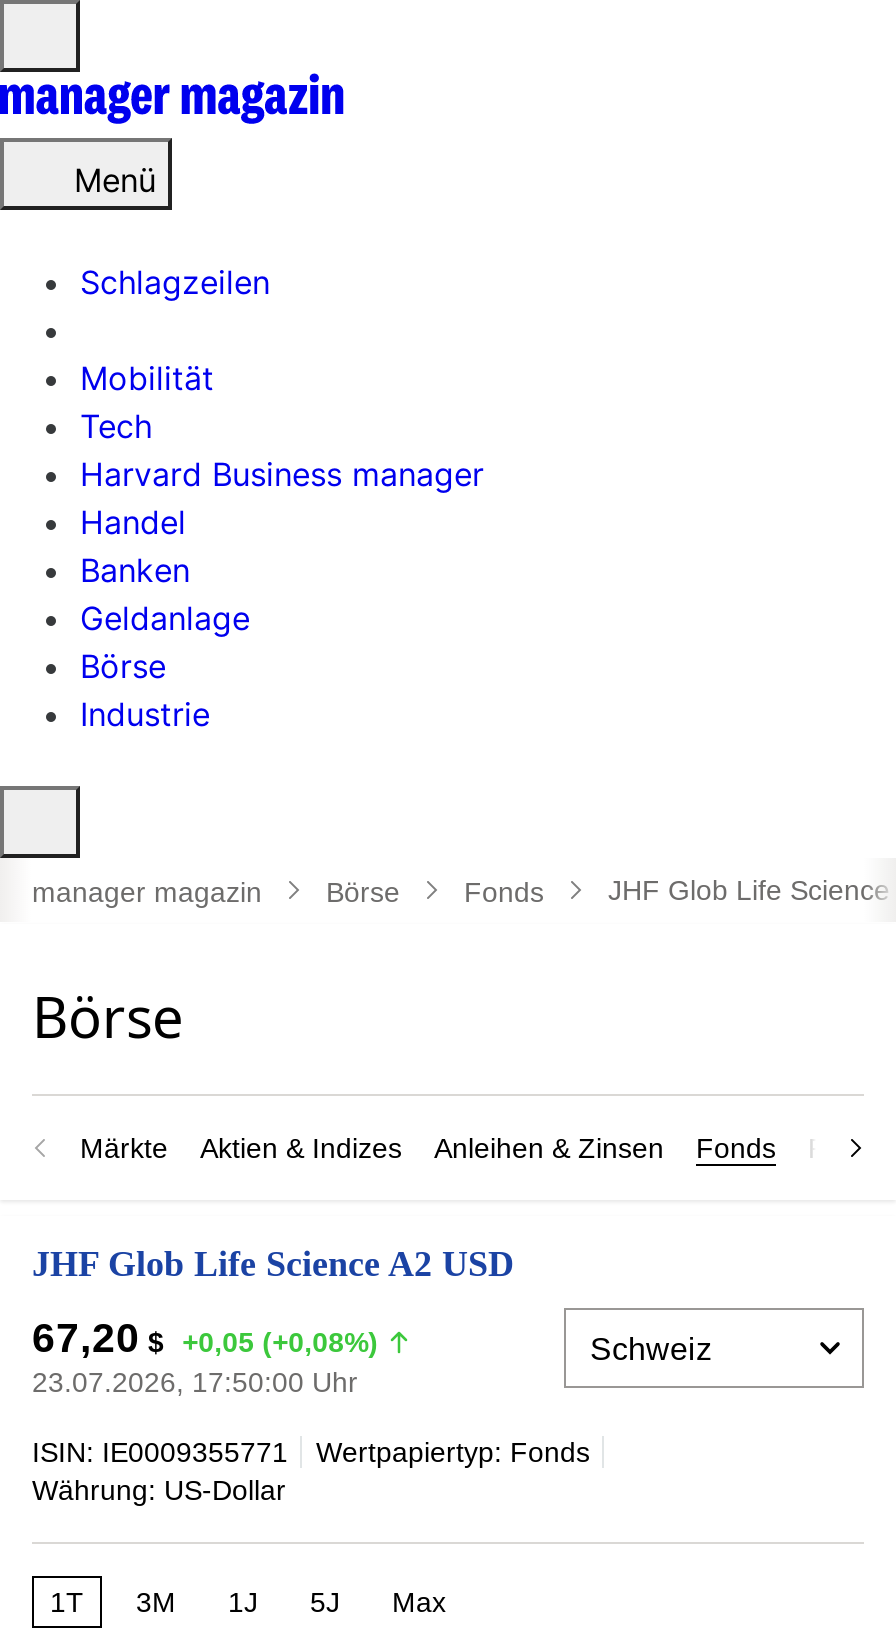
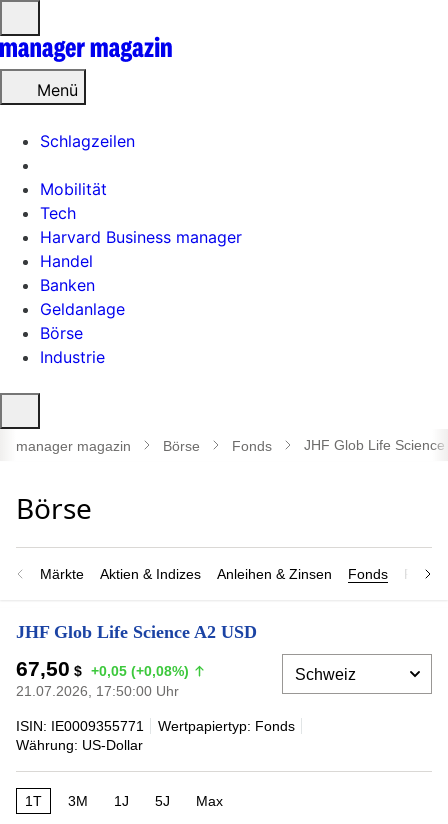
- 67,20 $ +0,05 (+0,08%)
+ 67,50 $ +0,05 (+0,08%)

- 23.07.2026, 17:50:00 Uhr
+ 21.07.2026, 17:50:00 Uhr
